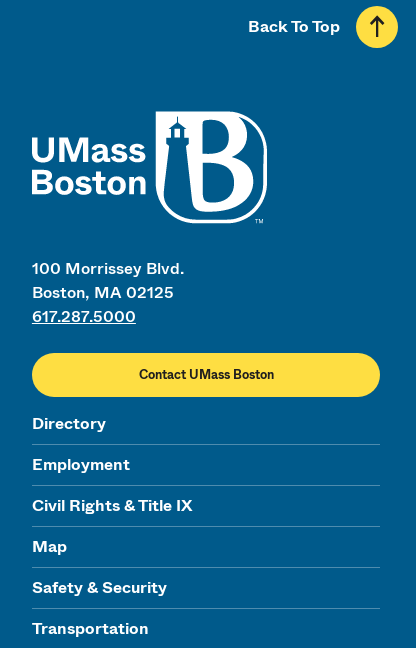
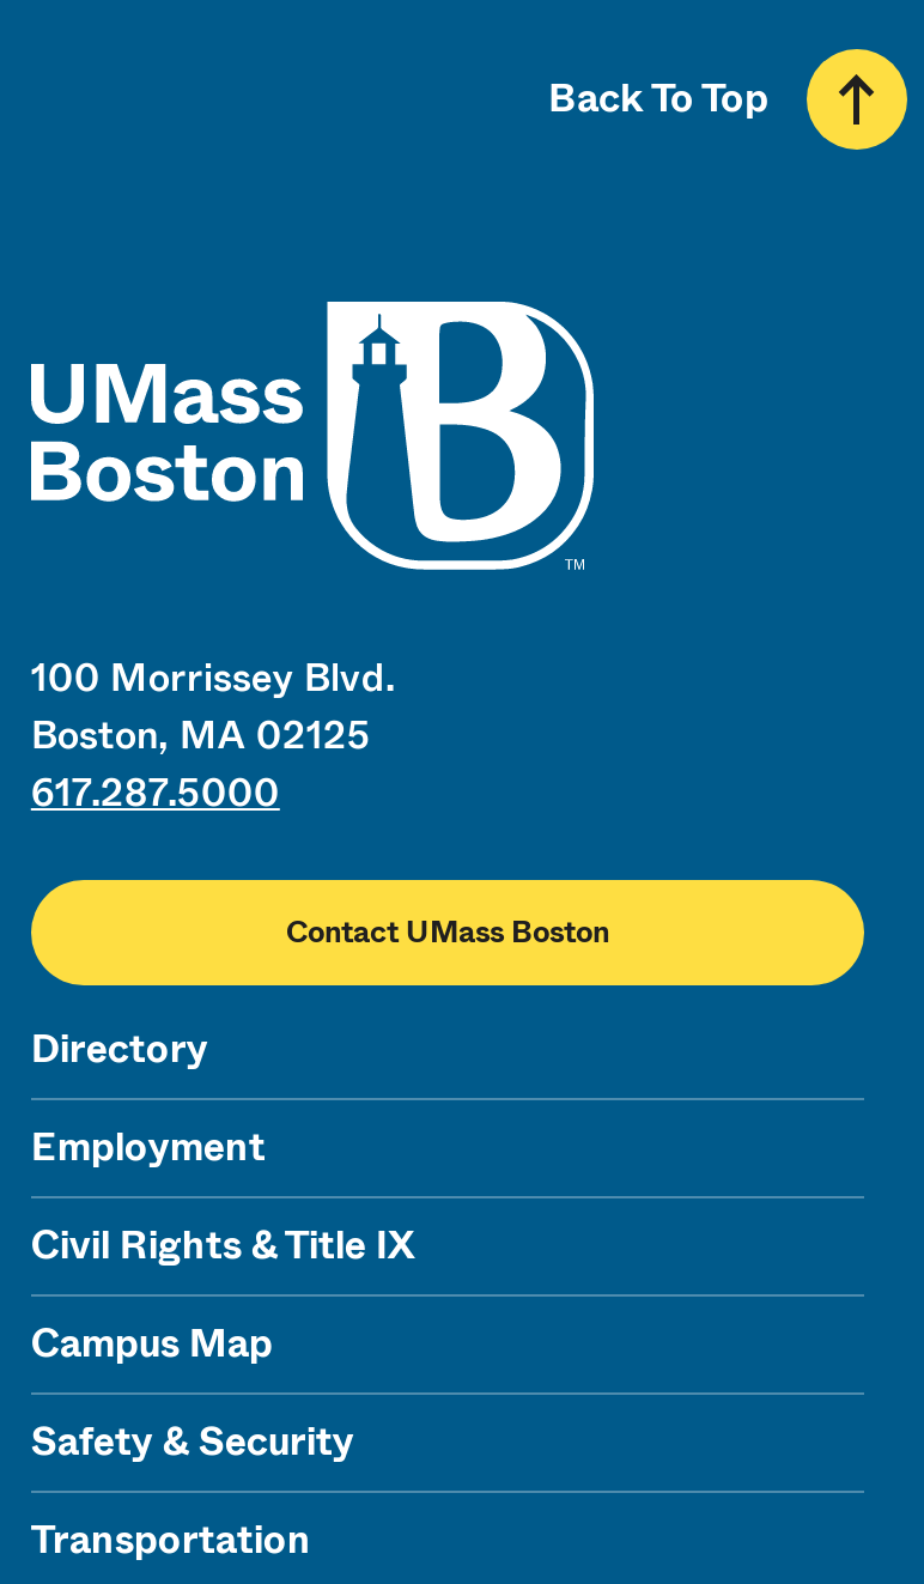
- Map
+ Campus Map
